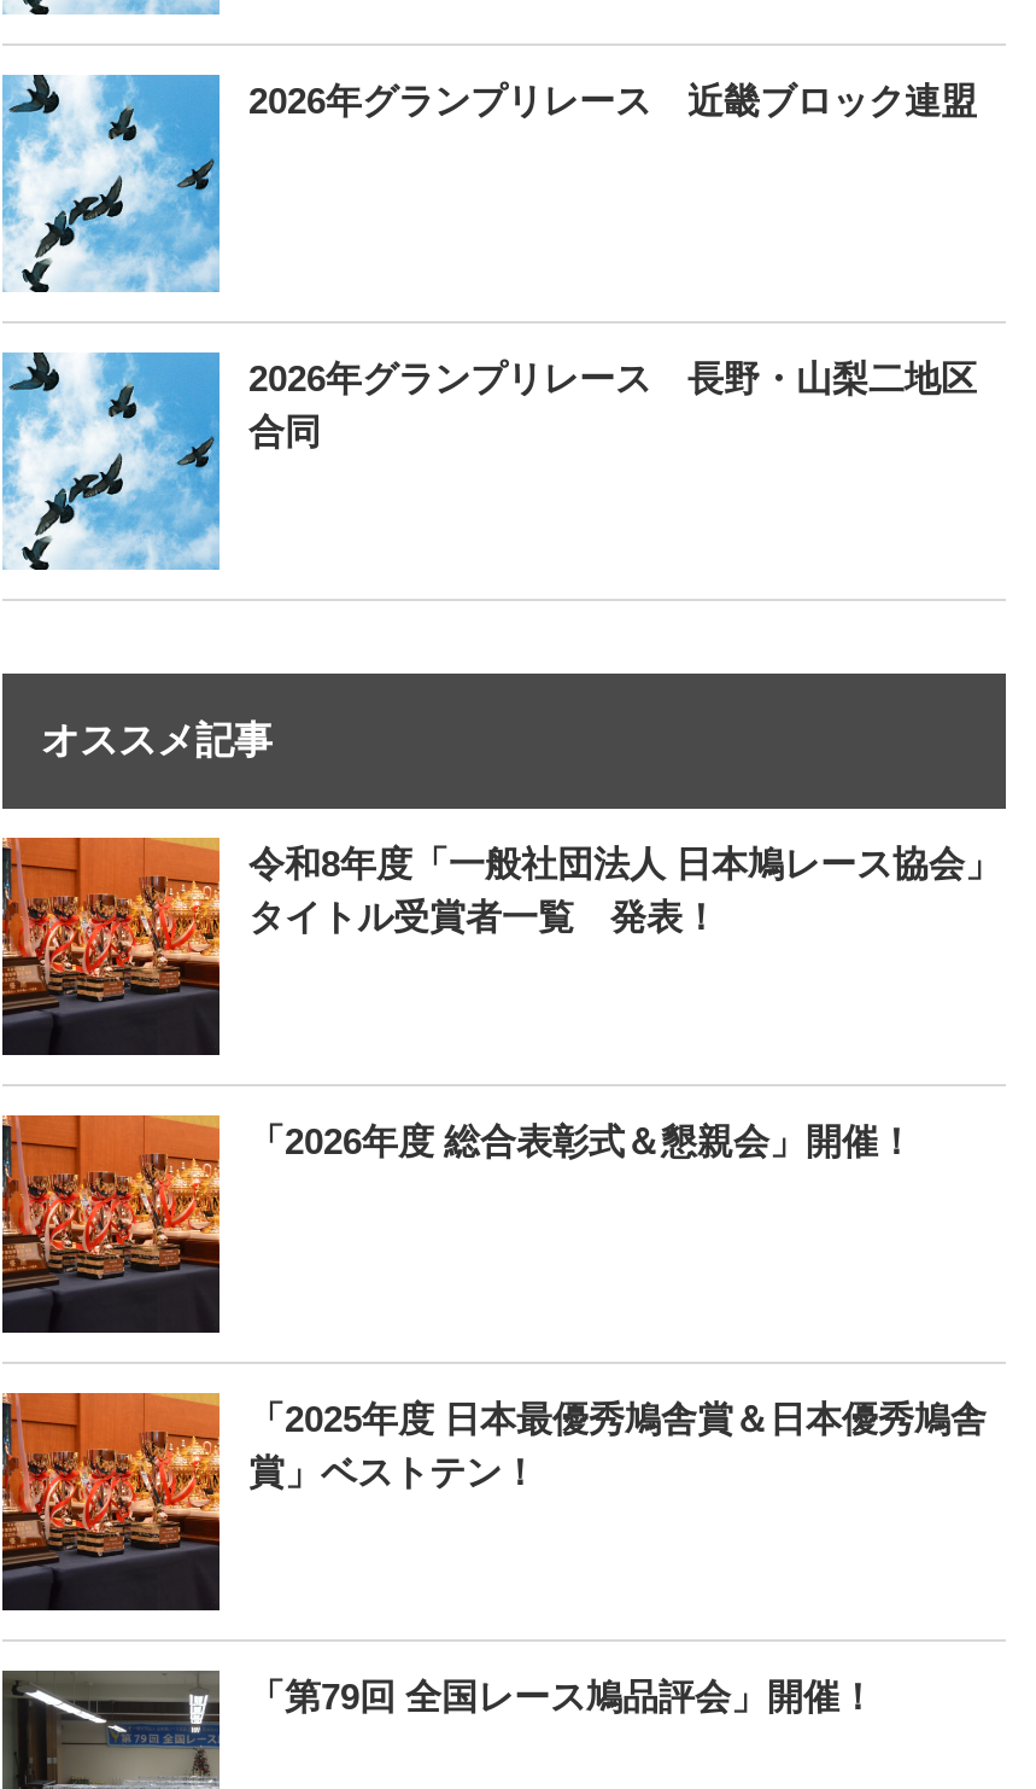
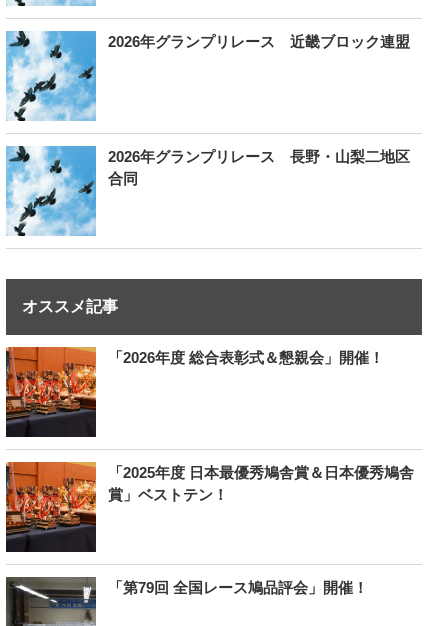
- 令和8年度「一般社団法人 日本鳩レース協会」
- タイトル受賞者一覧 発表！
